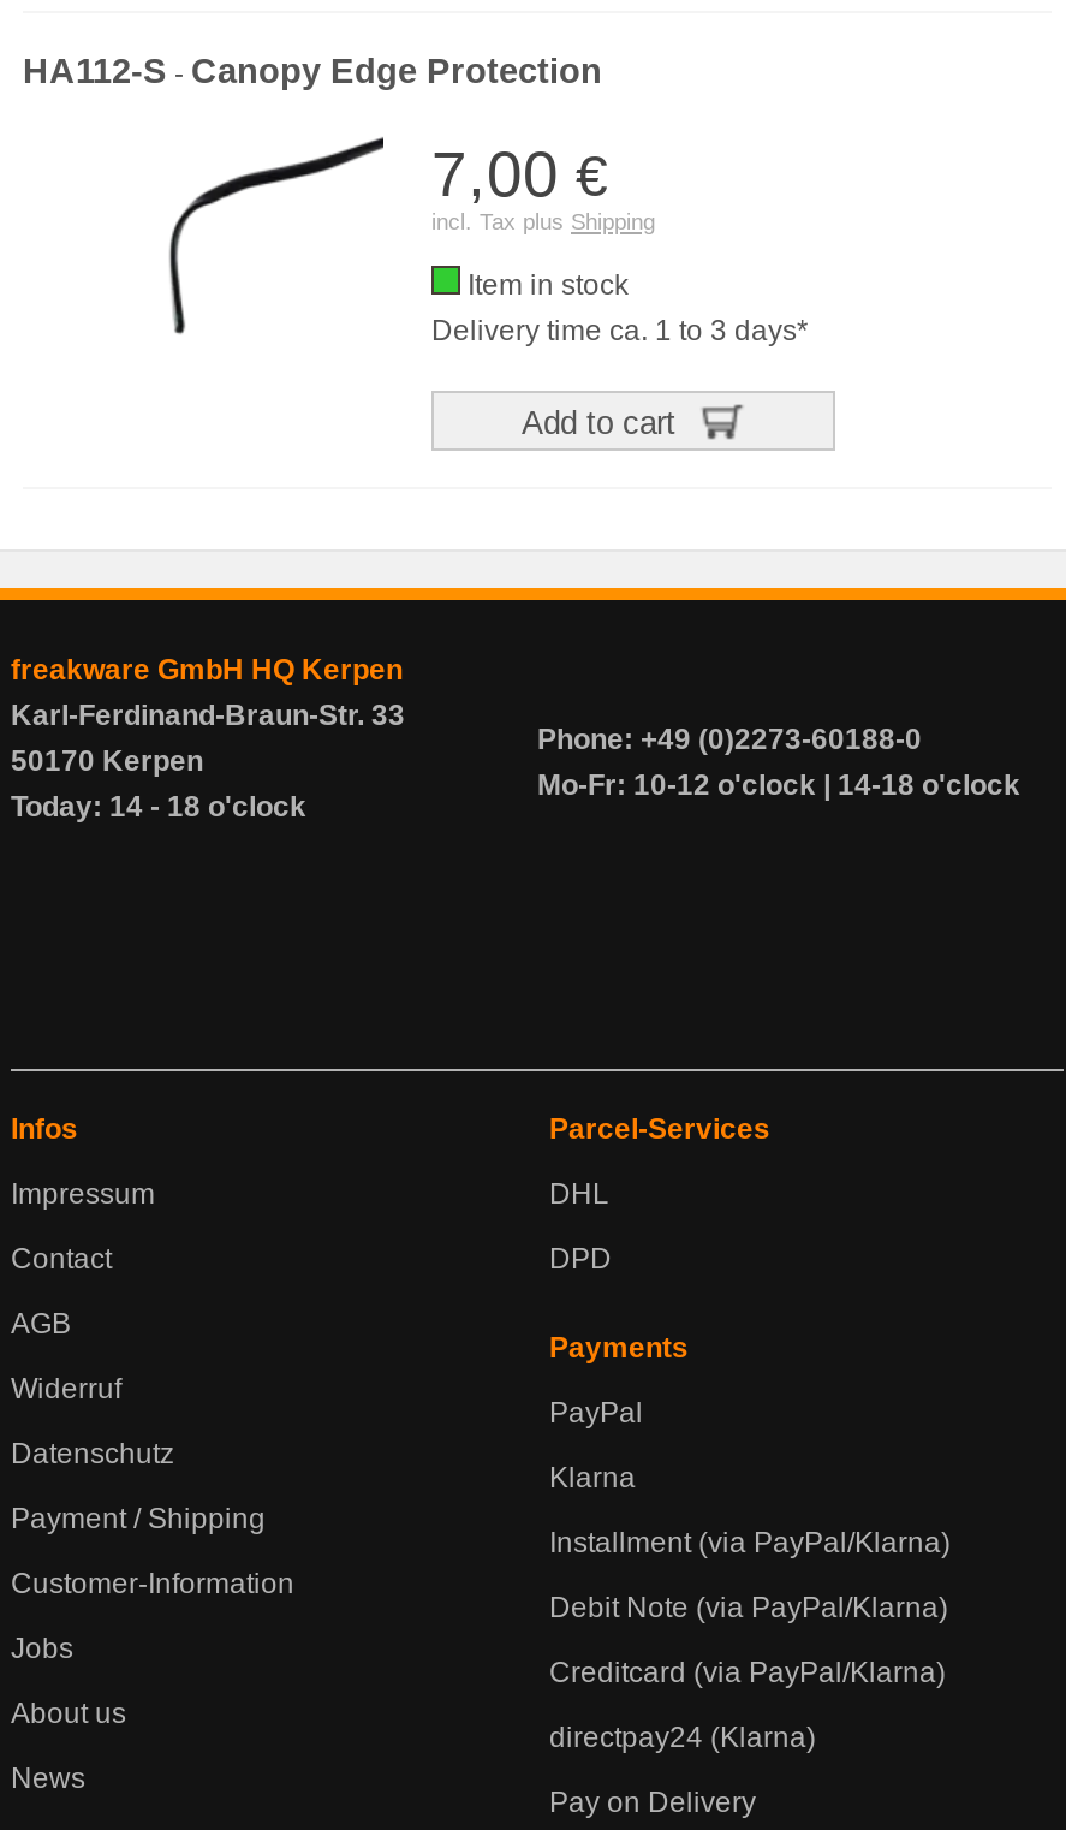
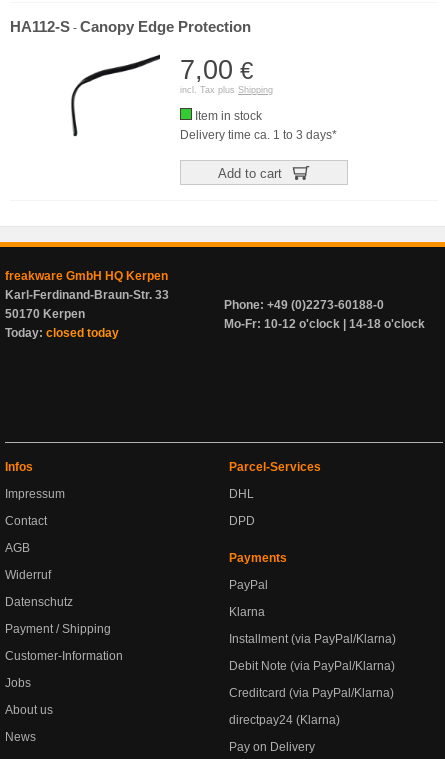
- Today: 14 - 18 o'clock
+ Today: closed today
